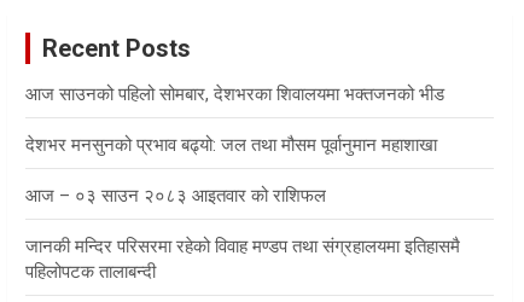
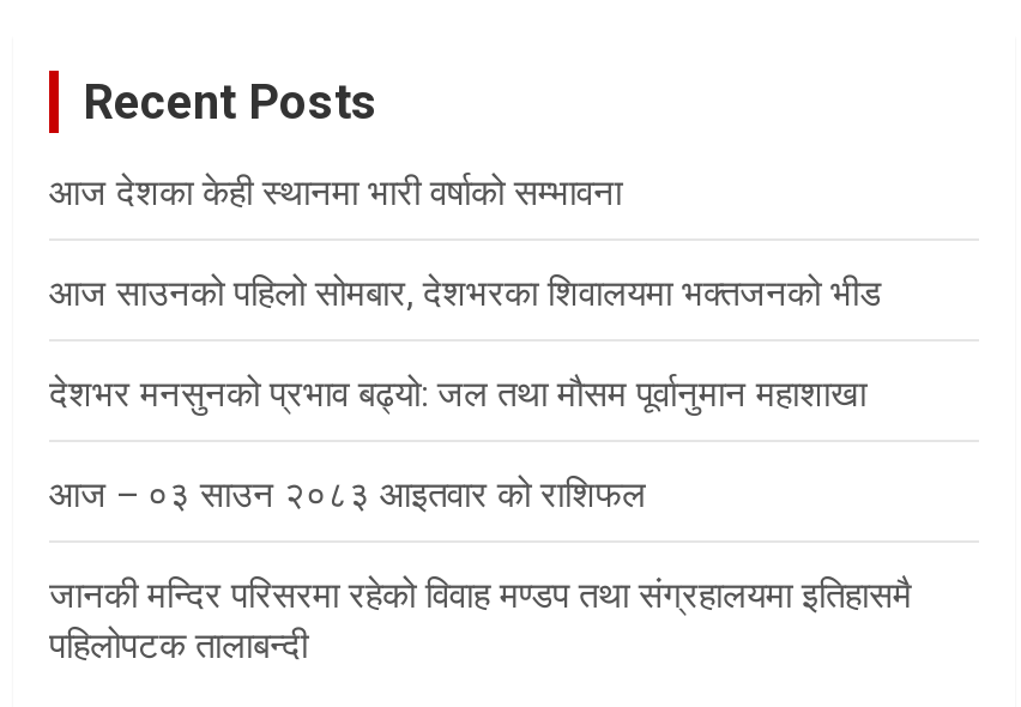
+ आज देशका केही स्थानमा भारी वर्षाको सम्भावना
